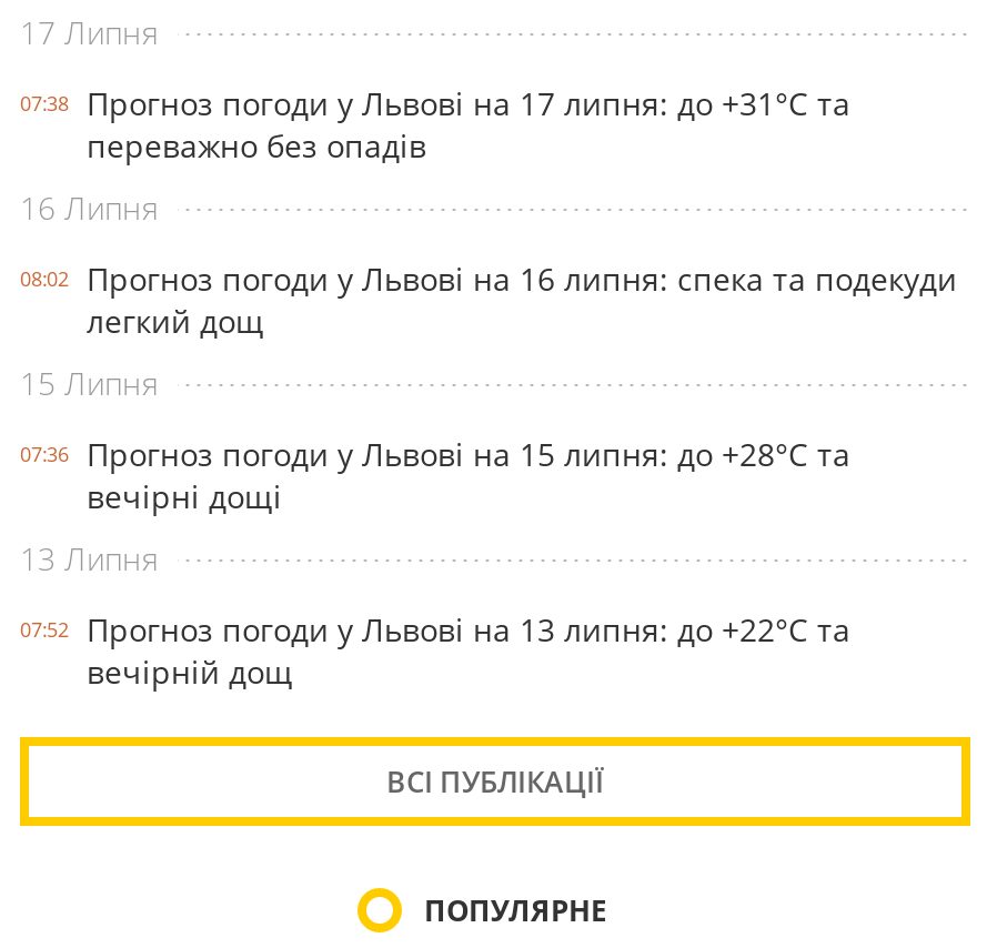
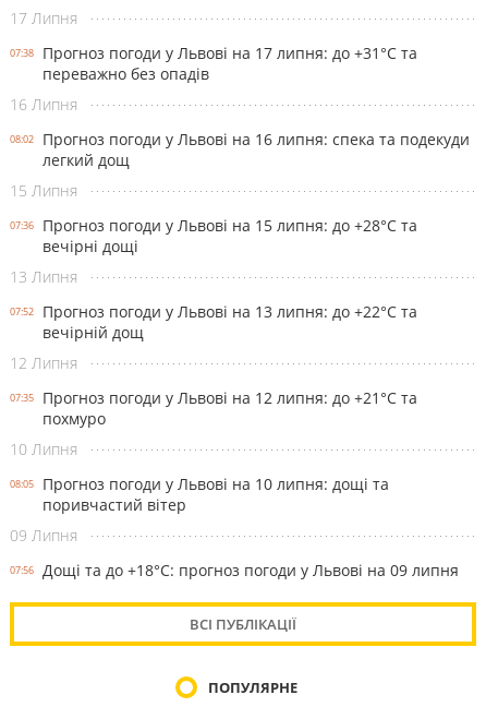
+ 12 Липня
+ 07:35
+ Прогноз погоди у Львові на 12 липня: до +21°С та
+ похмуро
+ 10 Липня
+ 08:05
+ Прогноз погоди у Львові на 10 липня: дощі та
+ поривчастий вітер
+ 09 Липня
+ 07:56
+ Дощі та до +18°С: прогноз погоди у Львові на 09 липня
